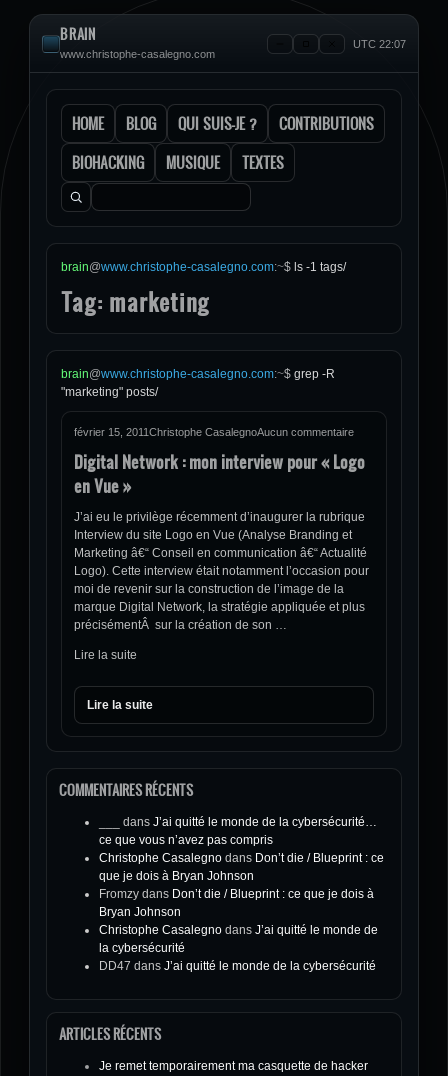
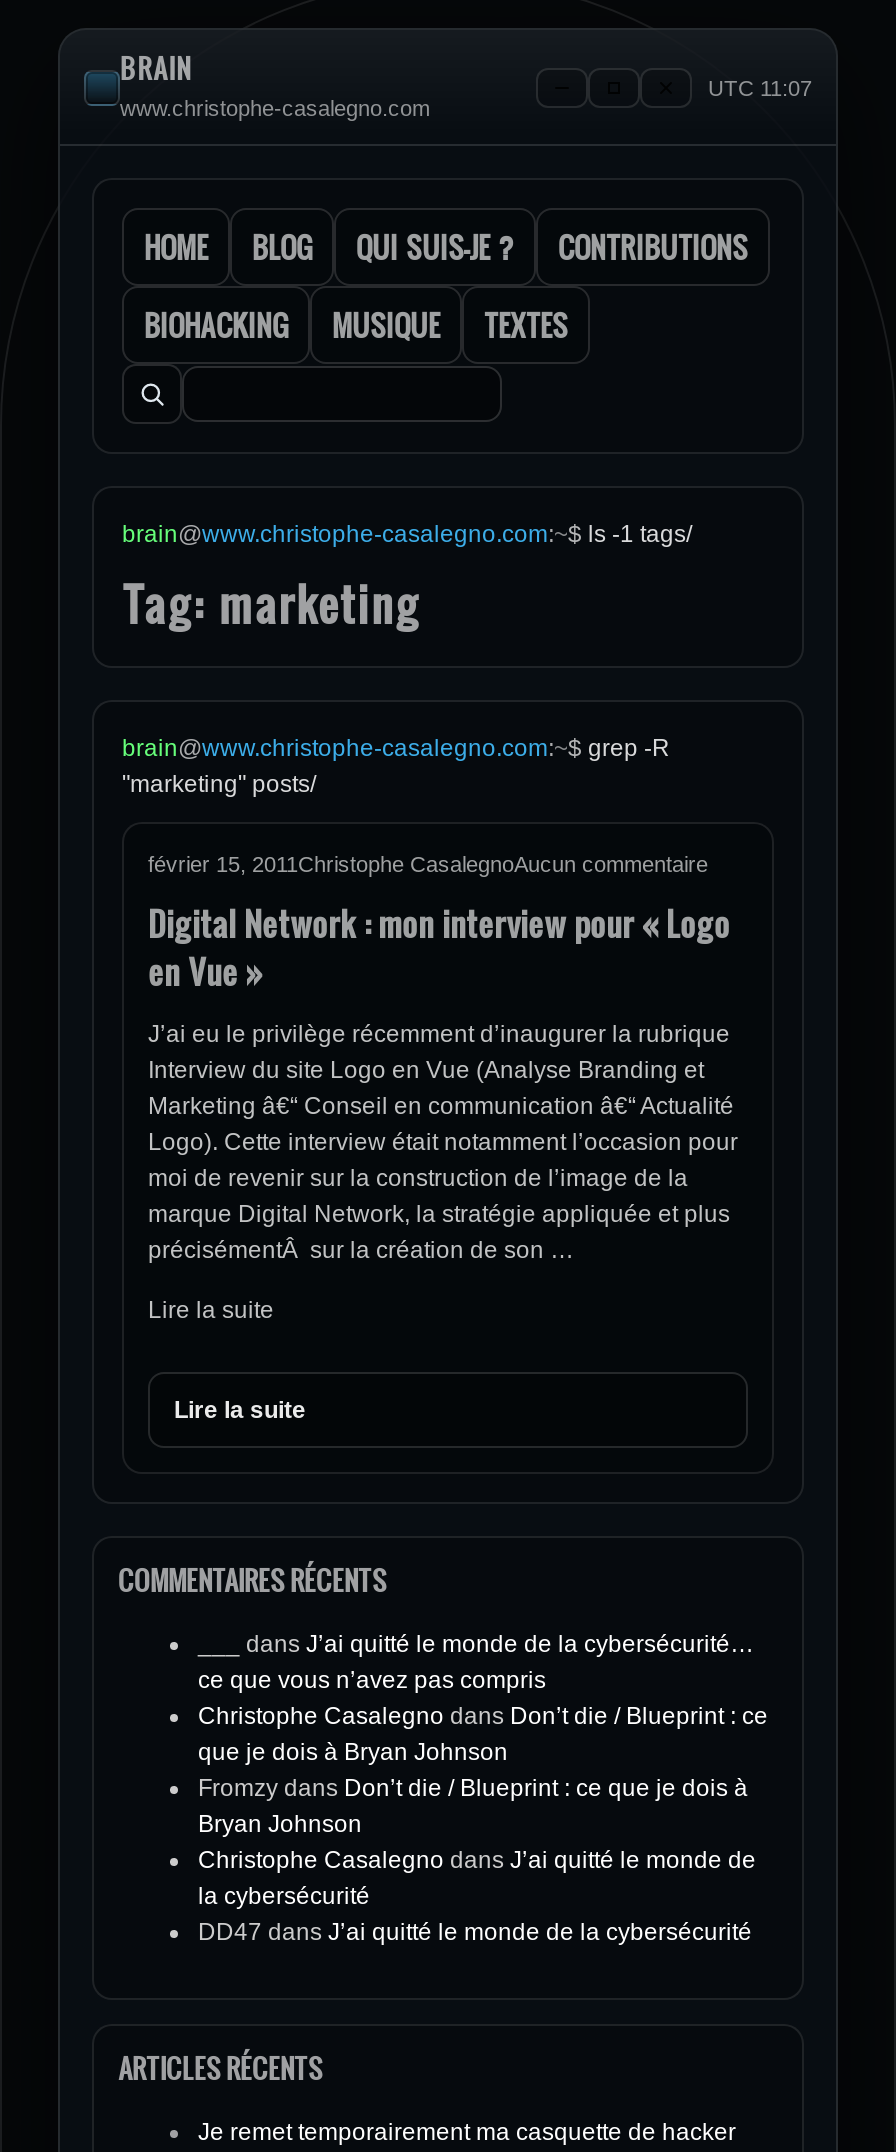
- UTC 22:07
+ UTC 11:07
